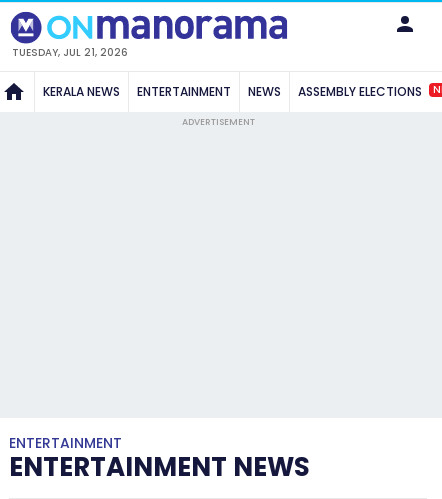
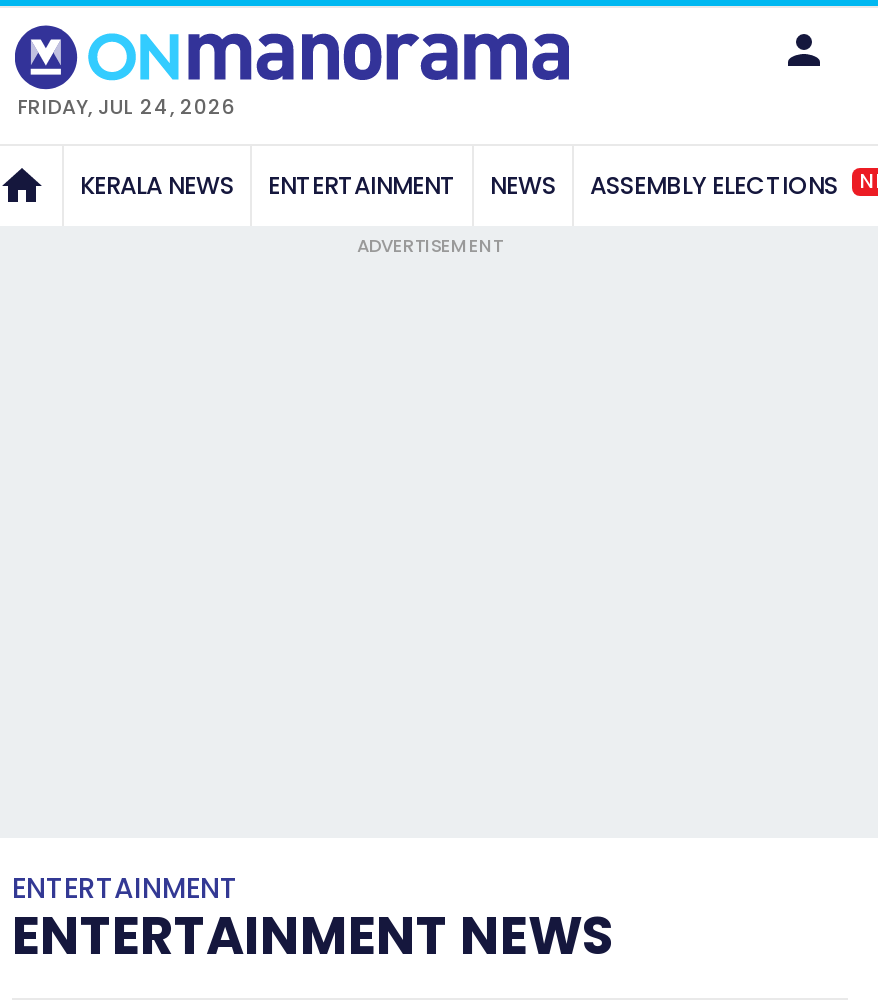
- TUESDAY, JUL 21, 2026
+ FRIDAY, JUL 24, 2026
